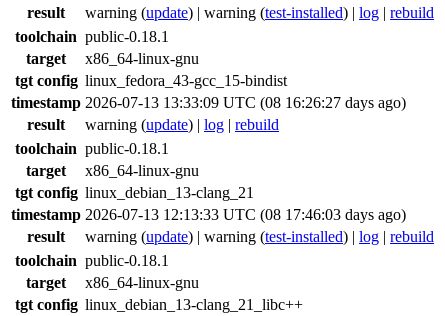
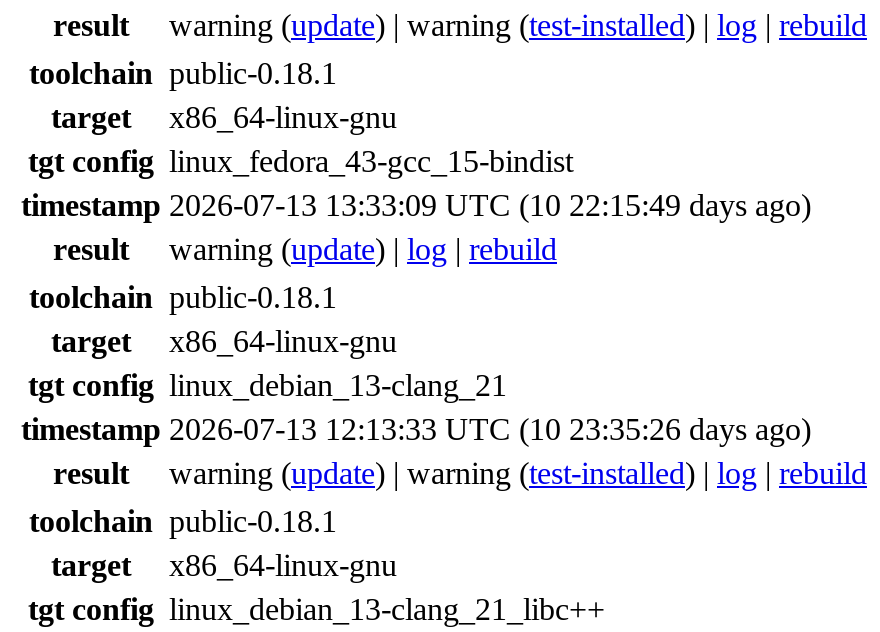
- timestamp 2026-07-13 13:33:09 UTC (08 16:26:27 days ago)
+ timestamp 2026-07-13 13:33:09 UTC (10 22:15:49 days ago)

- timestamp 2026-07-13 12:13:33 UTC (08 17:46:03 days ago)
+ timestamp 2026-07-13 12:13:33 UTC (10 23:35:26 days ago)
